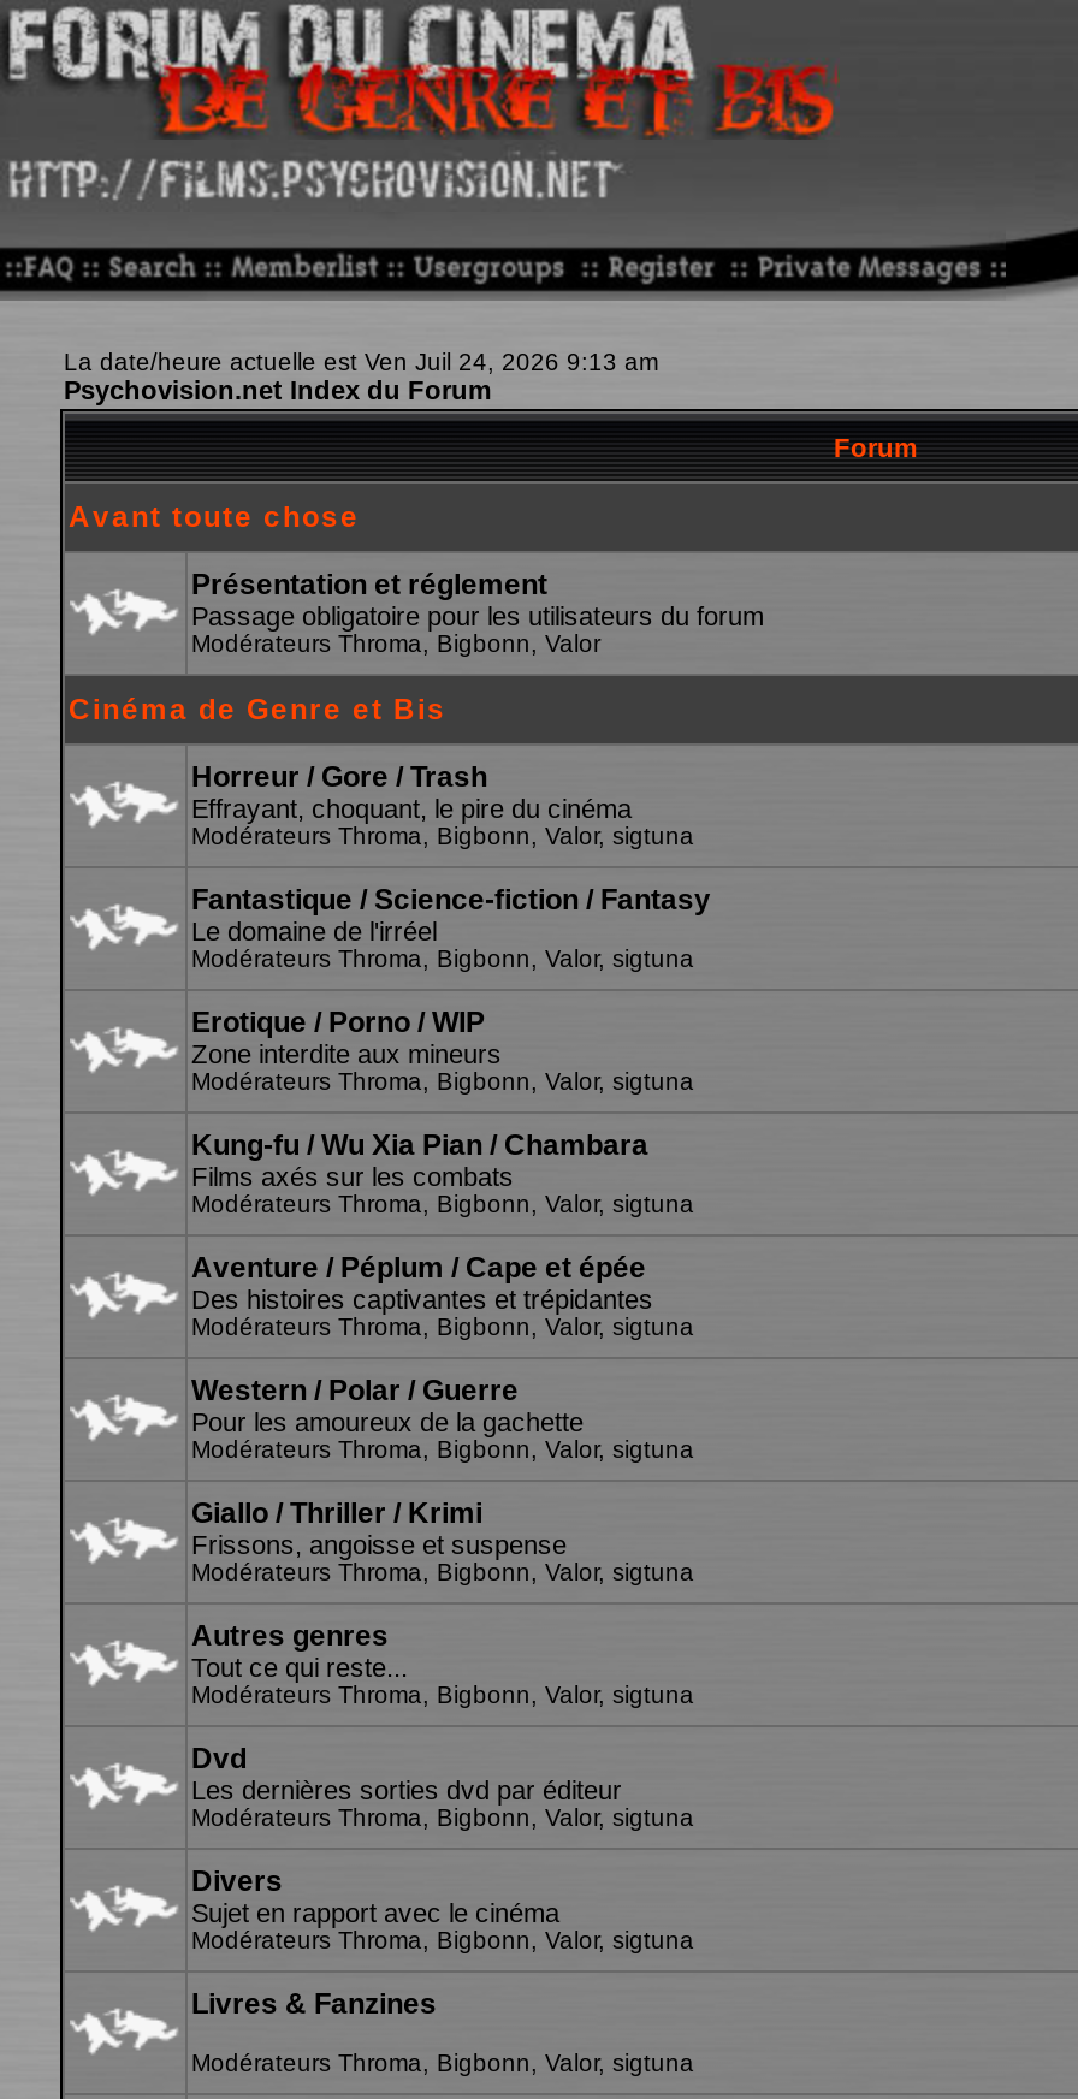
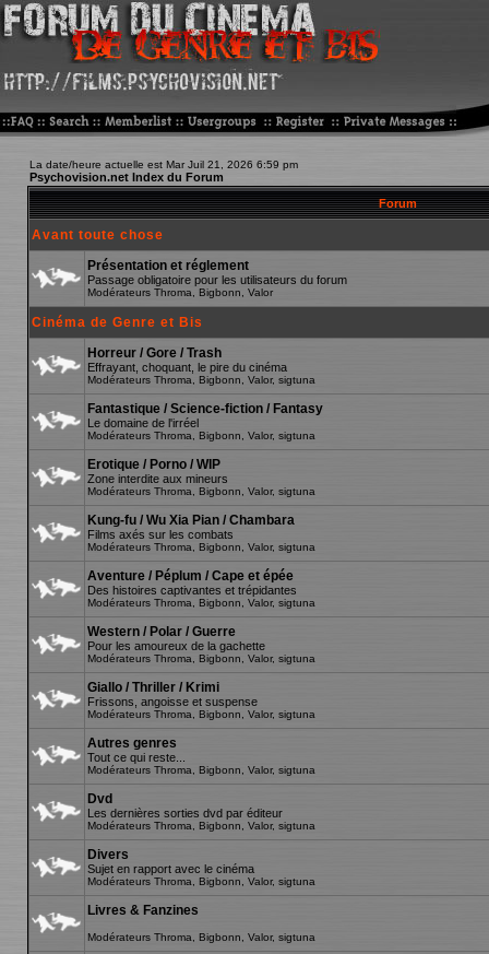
- La date/heure actuelle est Ven Juil 24, 2026 9:13 am
+ La date/heure actuelle est Mar Juil 21, 2026 6:59 pm
